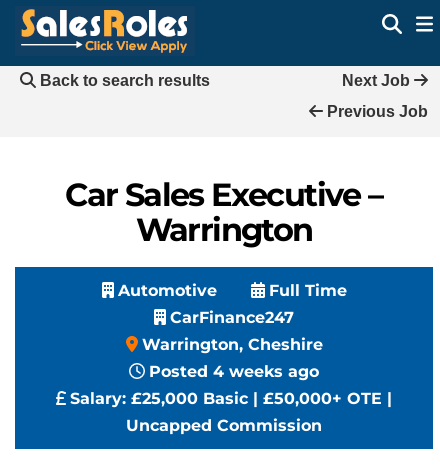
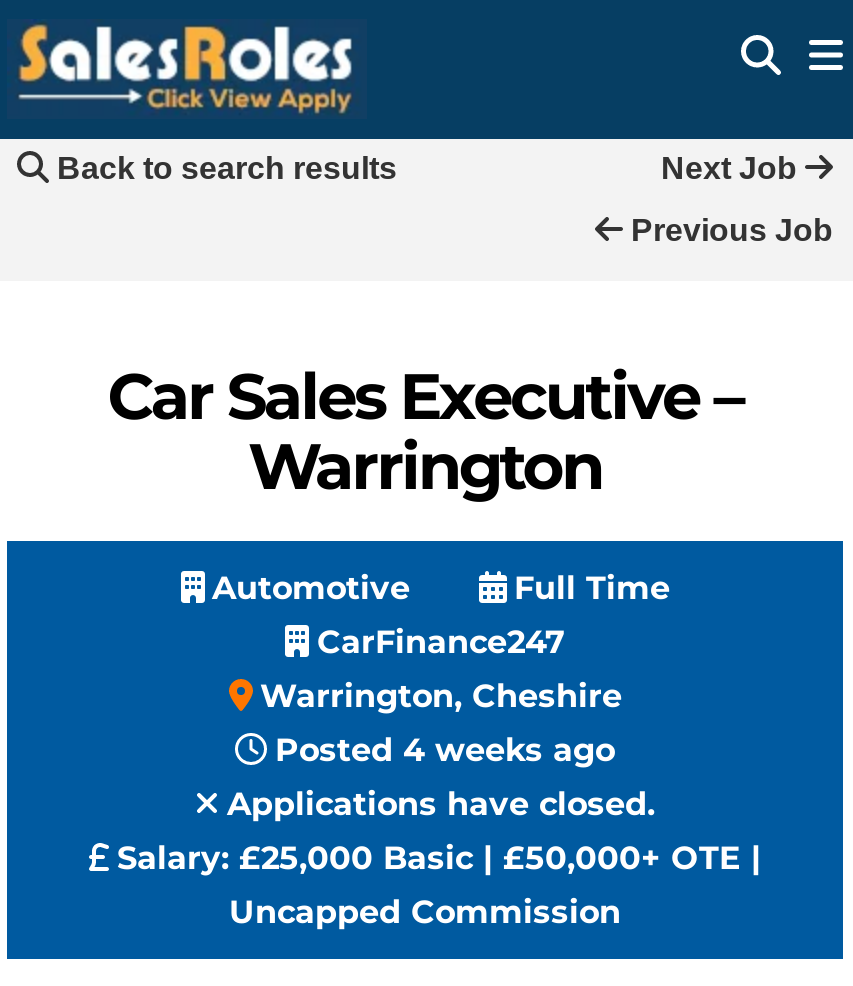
+ Applications have closed.
